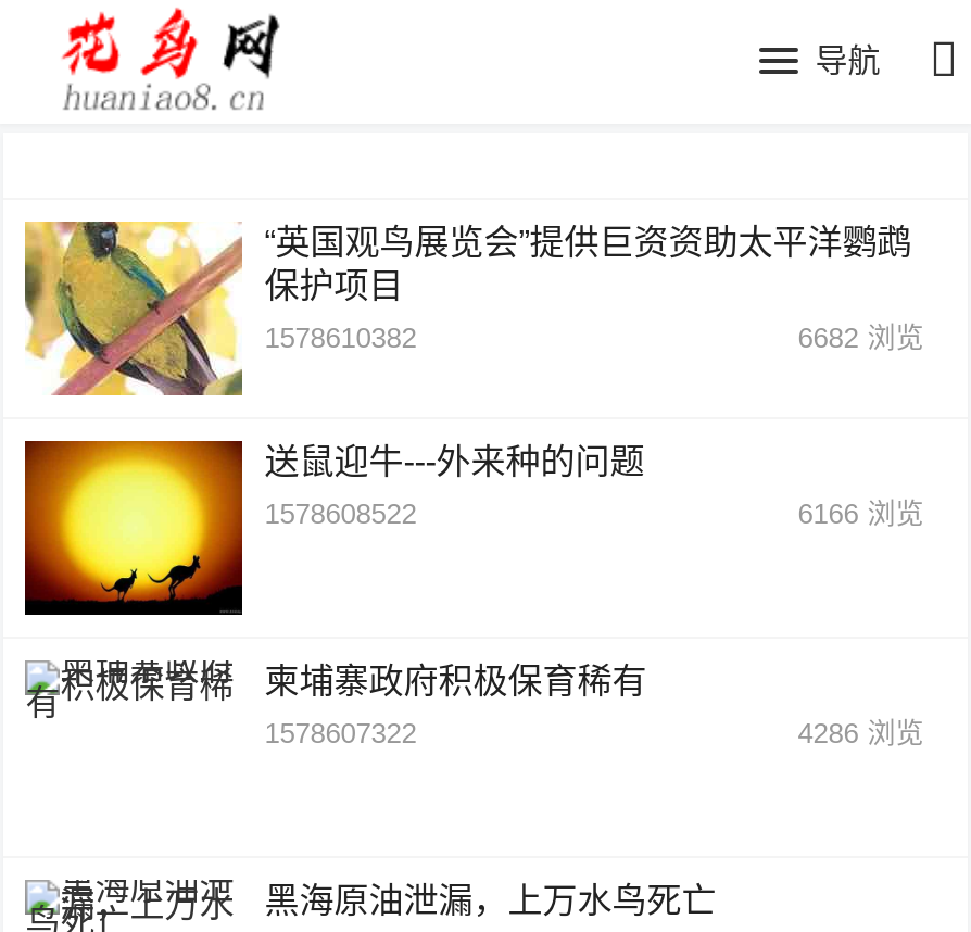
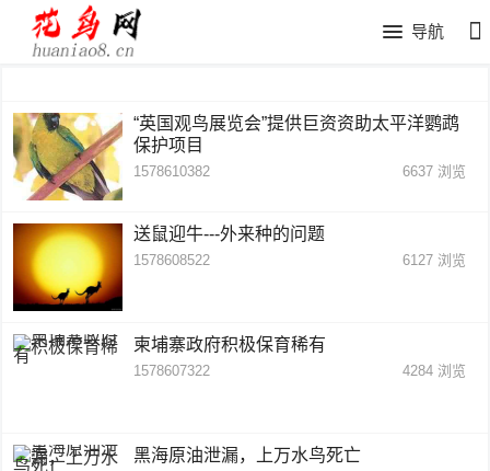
- 6682浏览
+ 6637浏览

- 6166浏览
+ 6127浏览

- 4286浏览
+ 4284浏览
